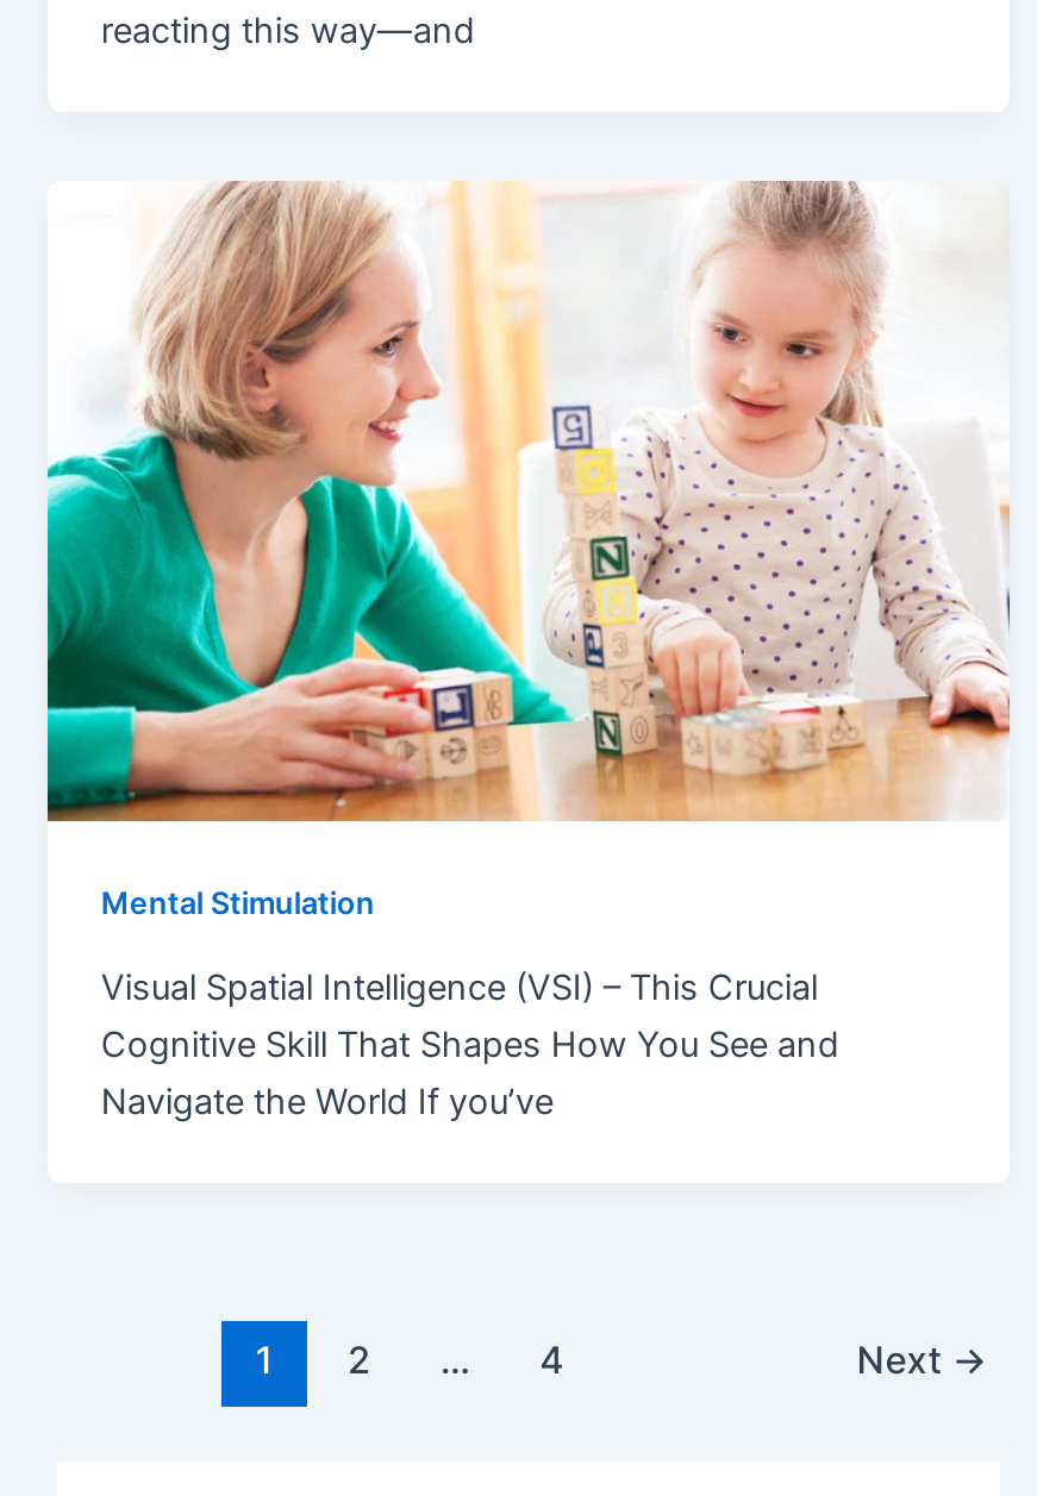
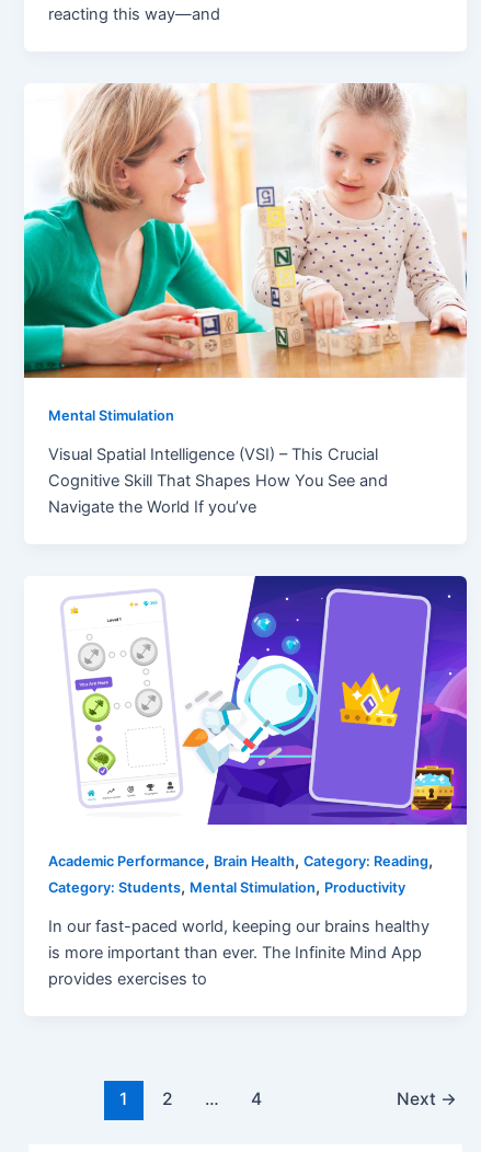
+ [image]
+ Academic Performance, Brain Health, Category: Reading,
+ Category: Students, Mental Stimulation, Productivity
+ In our fast-paced world, keeping our brains healthy
+ is more important than ever. The Infinite Mind App
+ provides exercises to
